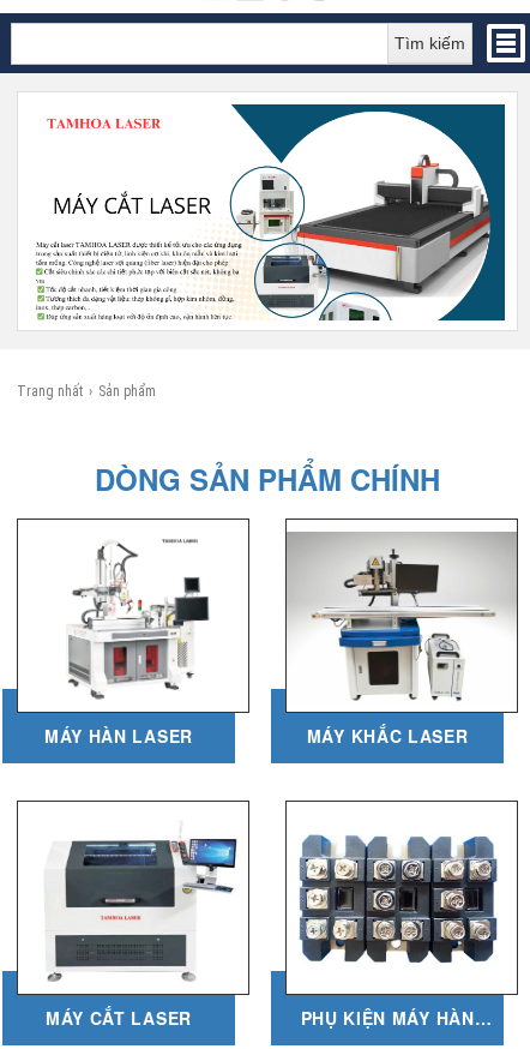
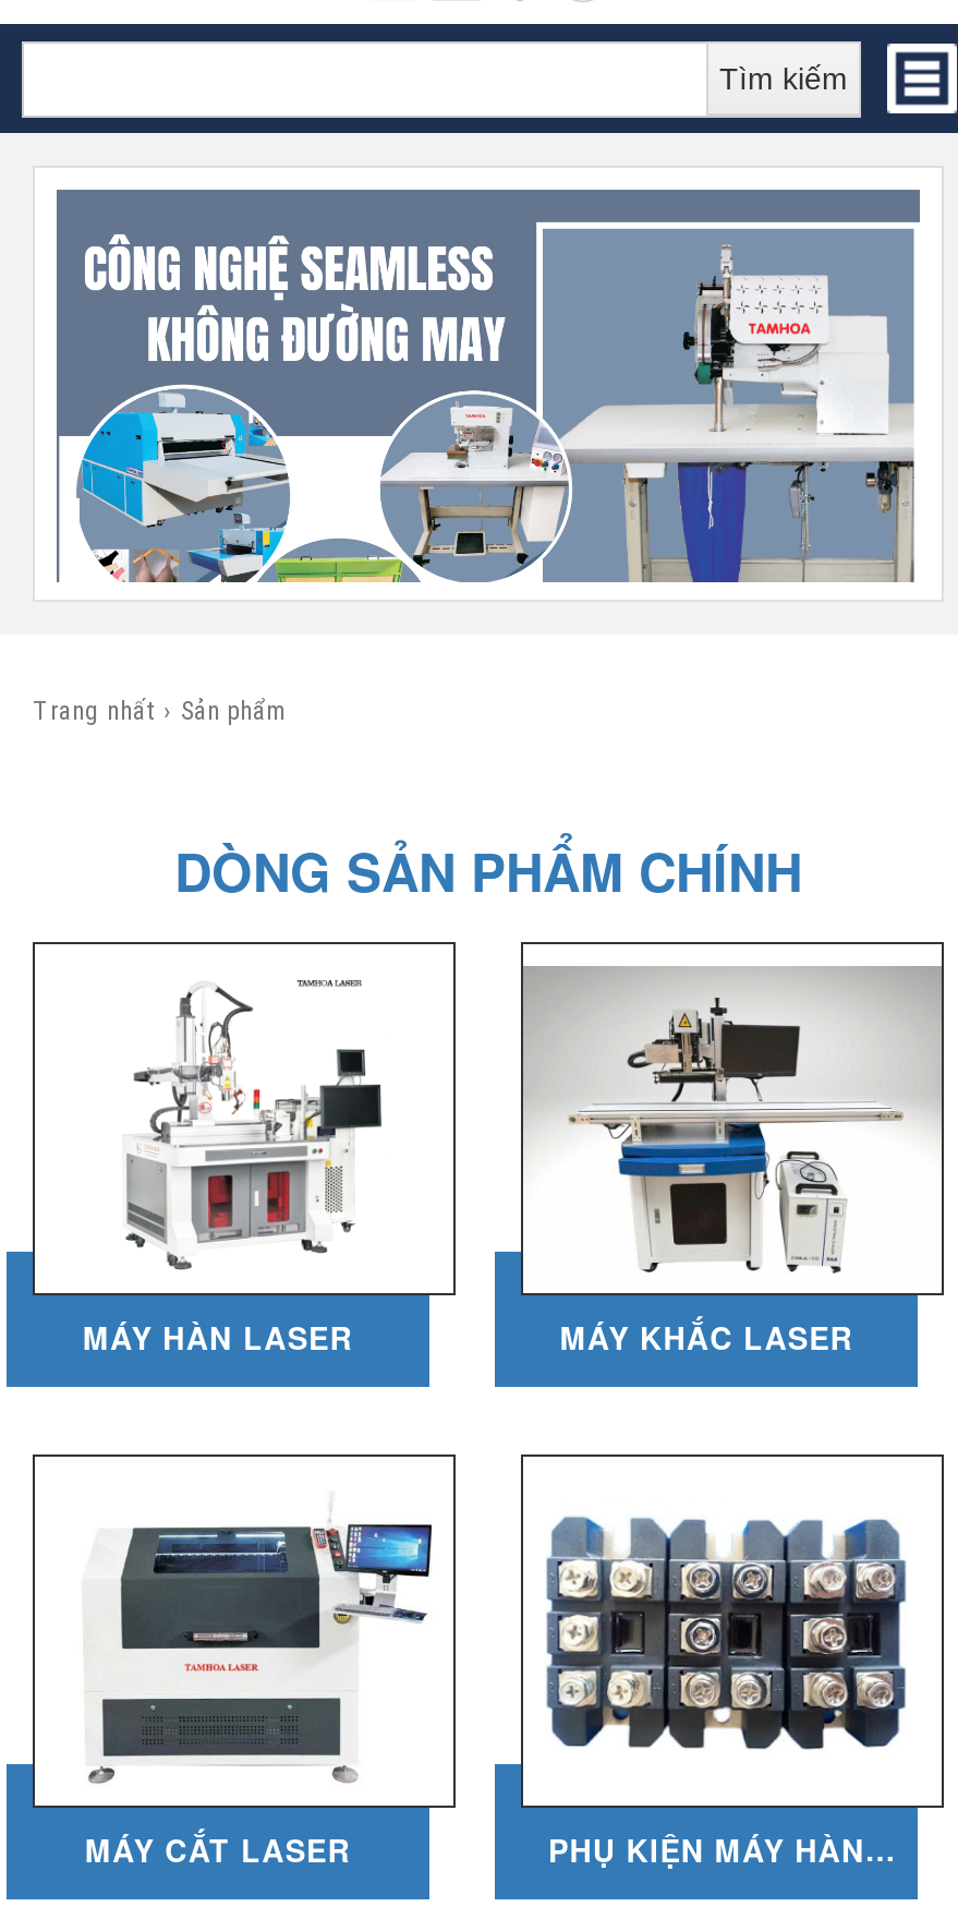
- [image]
+ [image]
